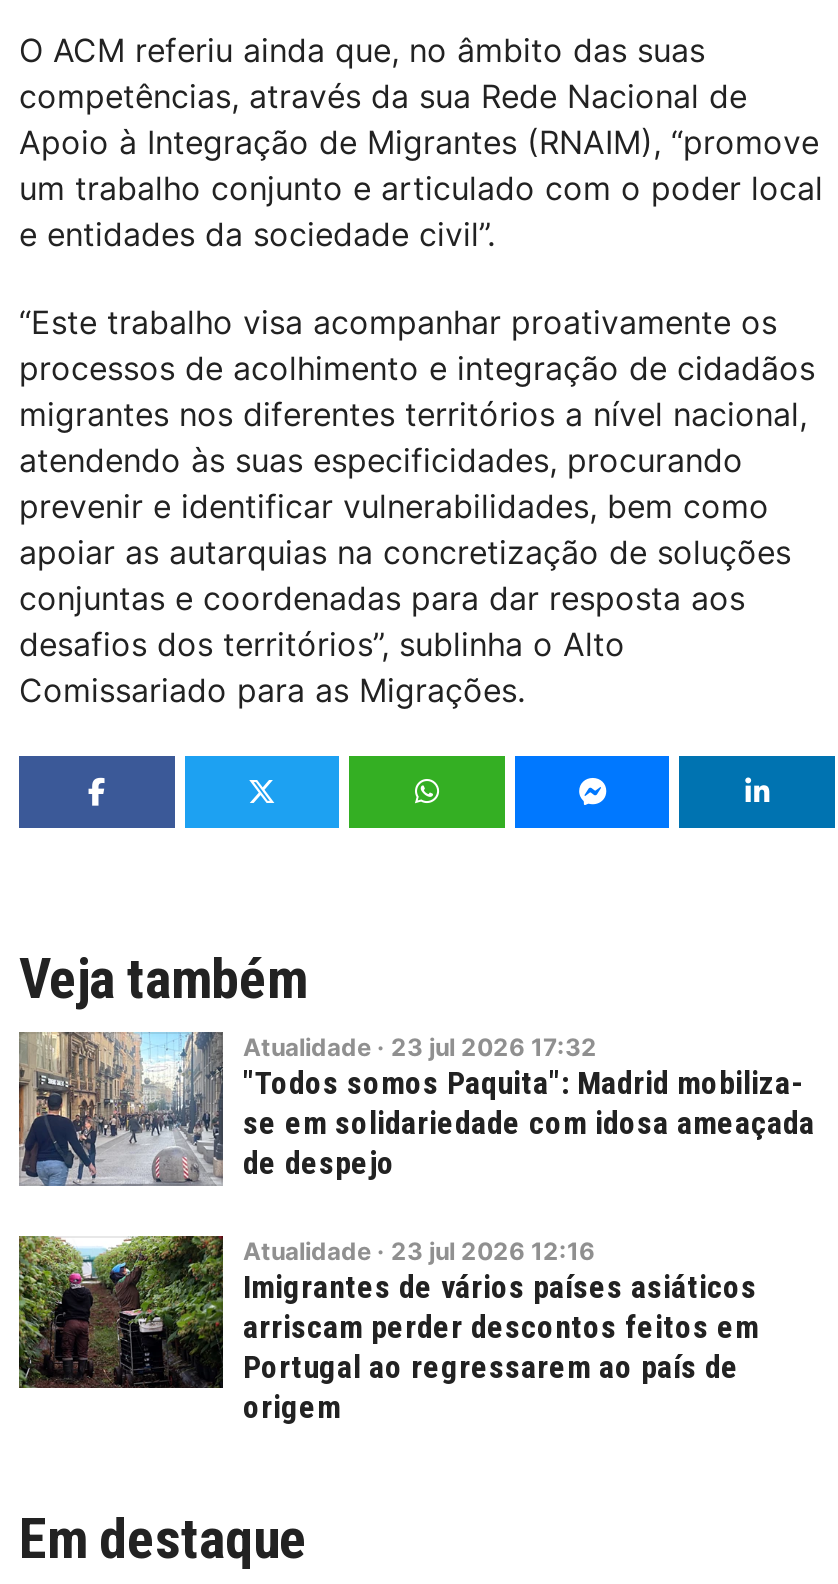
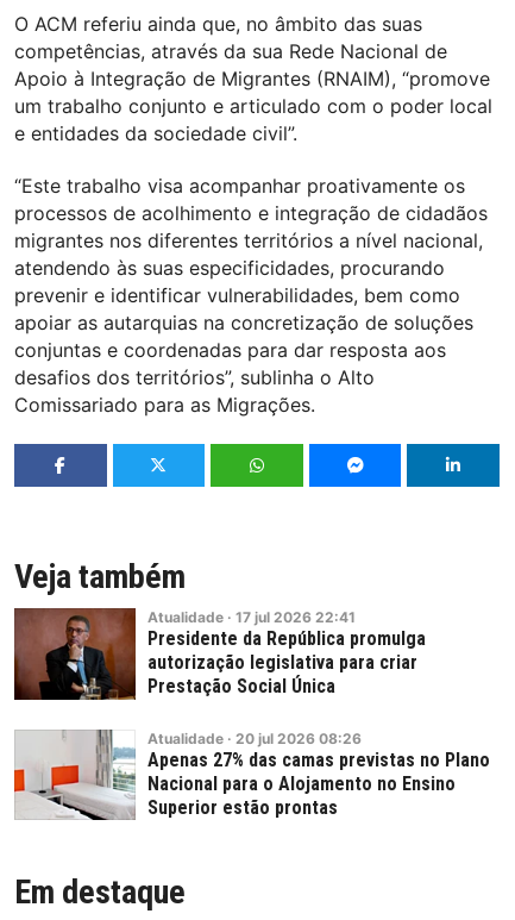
- [image]
- Atualidade · 23 jul 2026 17:32
- "Todos somos Paquita": Madrid mobiliza-
- se em solidariedade com idosa ameaçada
- de despejo
+ [image]
+ Atualidade · 17 jul 2026 22:41
+ Presidente da República promulga
+ autorização legislativa para criar
+ Prestação Social Única

- [image]
- Atualidade · 23 jul 2026 12:16
- Imigrantes de vários países asiáticos
- arriscam perder descontos feitos em
- Portugal ao regressarem ao país de
- origem
+ [image]
+ Atualidade · 20 jul 2026 08:26
+ Apenas 27% das camas previstas no Plano
+ Nacional para o Alojamento no Ensino
+ Superior estão prontas
